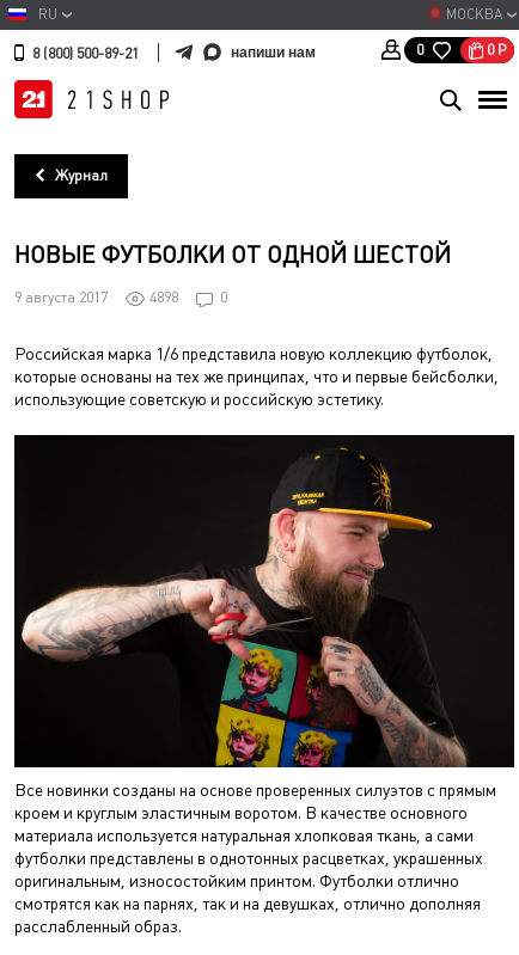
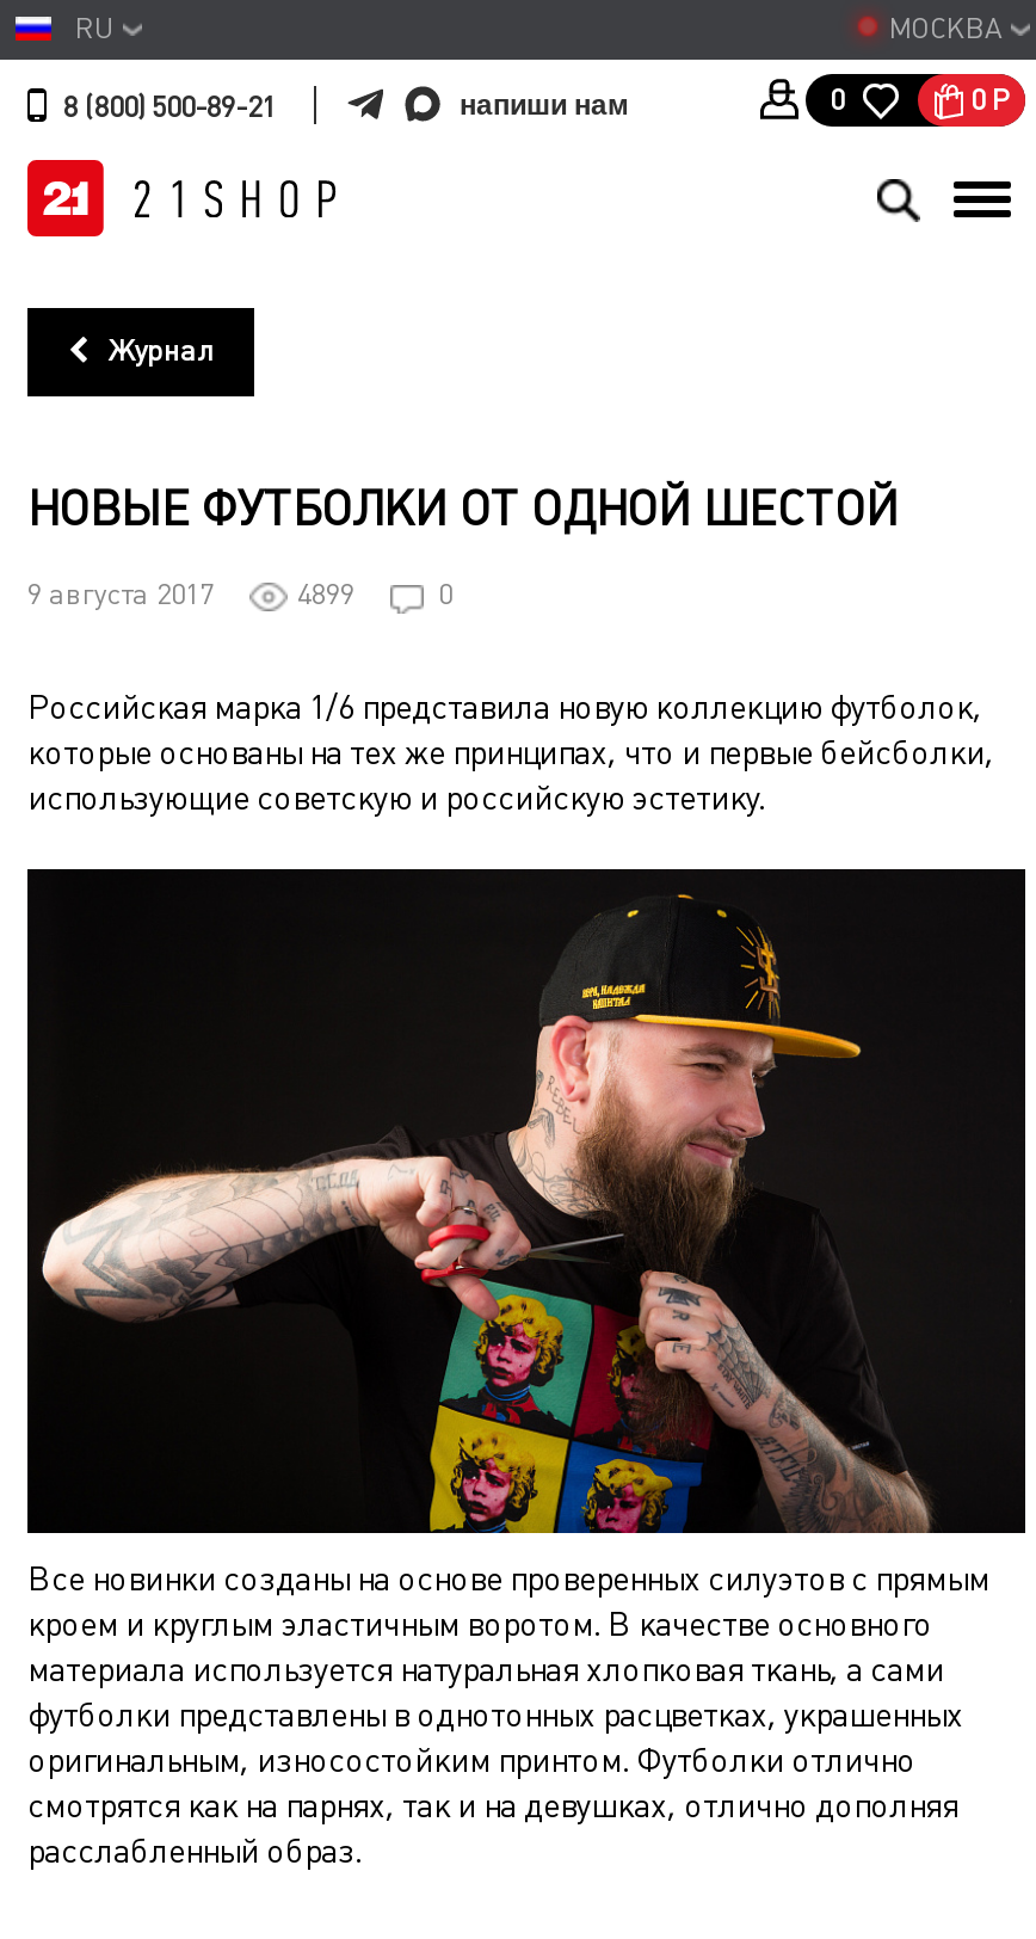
- 4898
+ 4899
